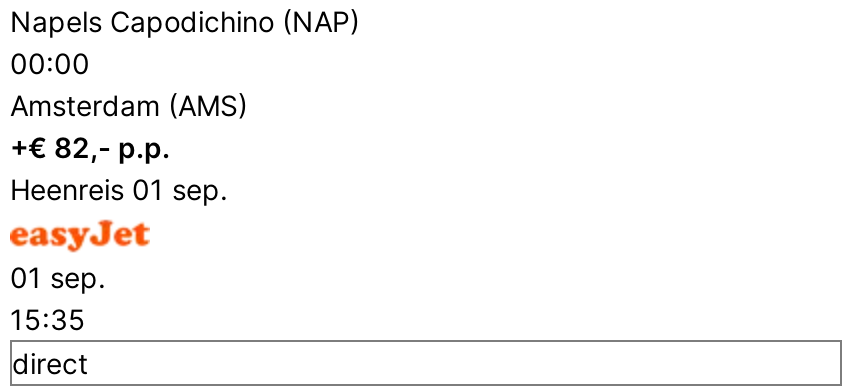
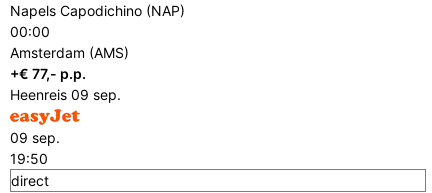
- +€ 82,- p.p.
+ +€ 77,- p.p.

- Heenreis 01 sep.
+ Heenreis 09 sep.

- 01 sep.
+ 09 sep.

- 15:35
+ 19:50
